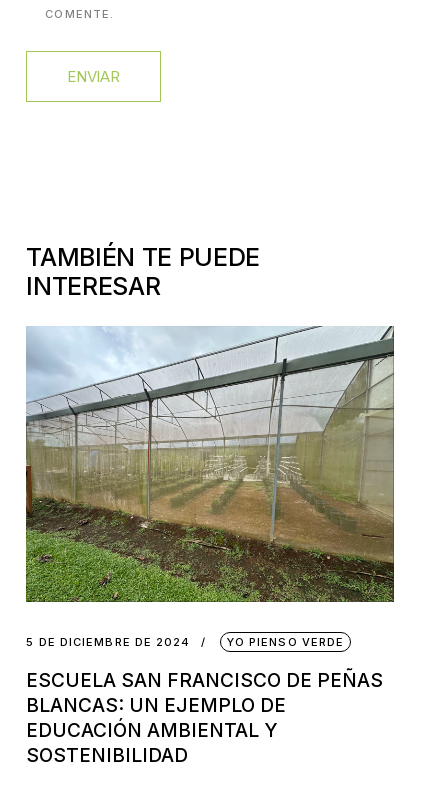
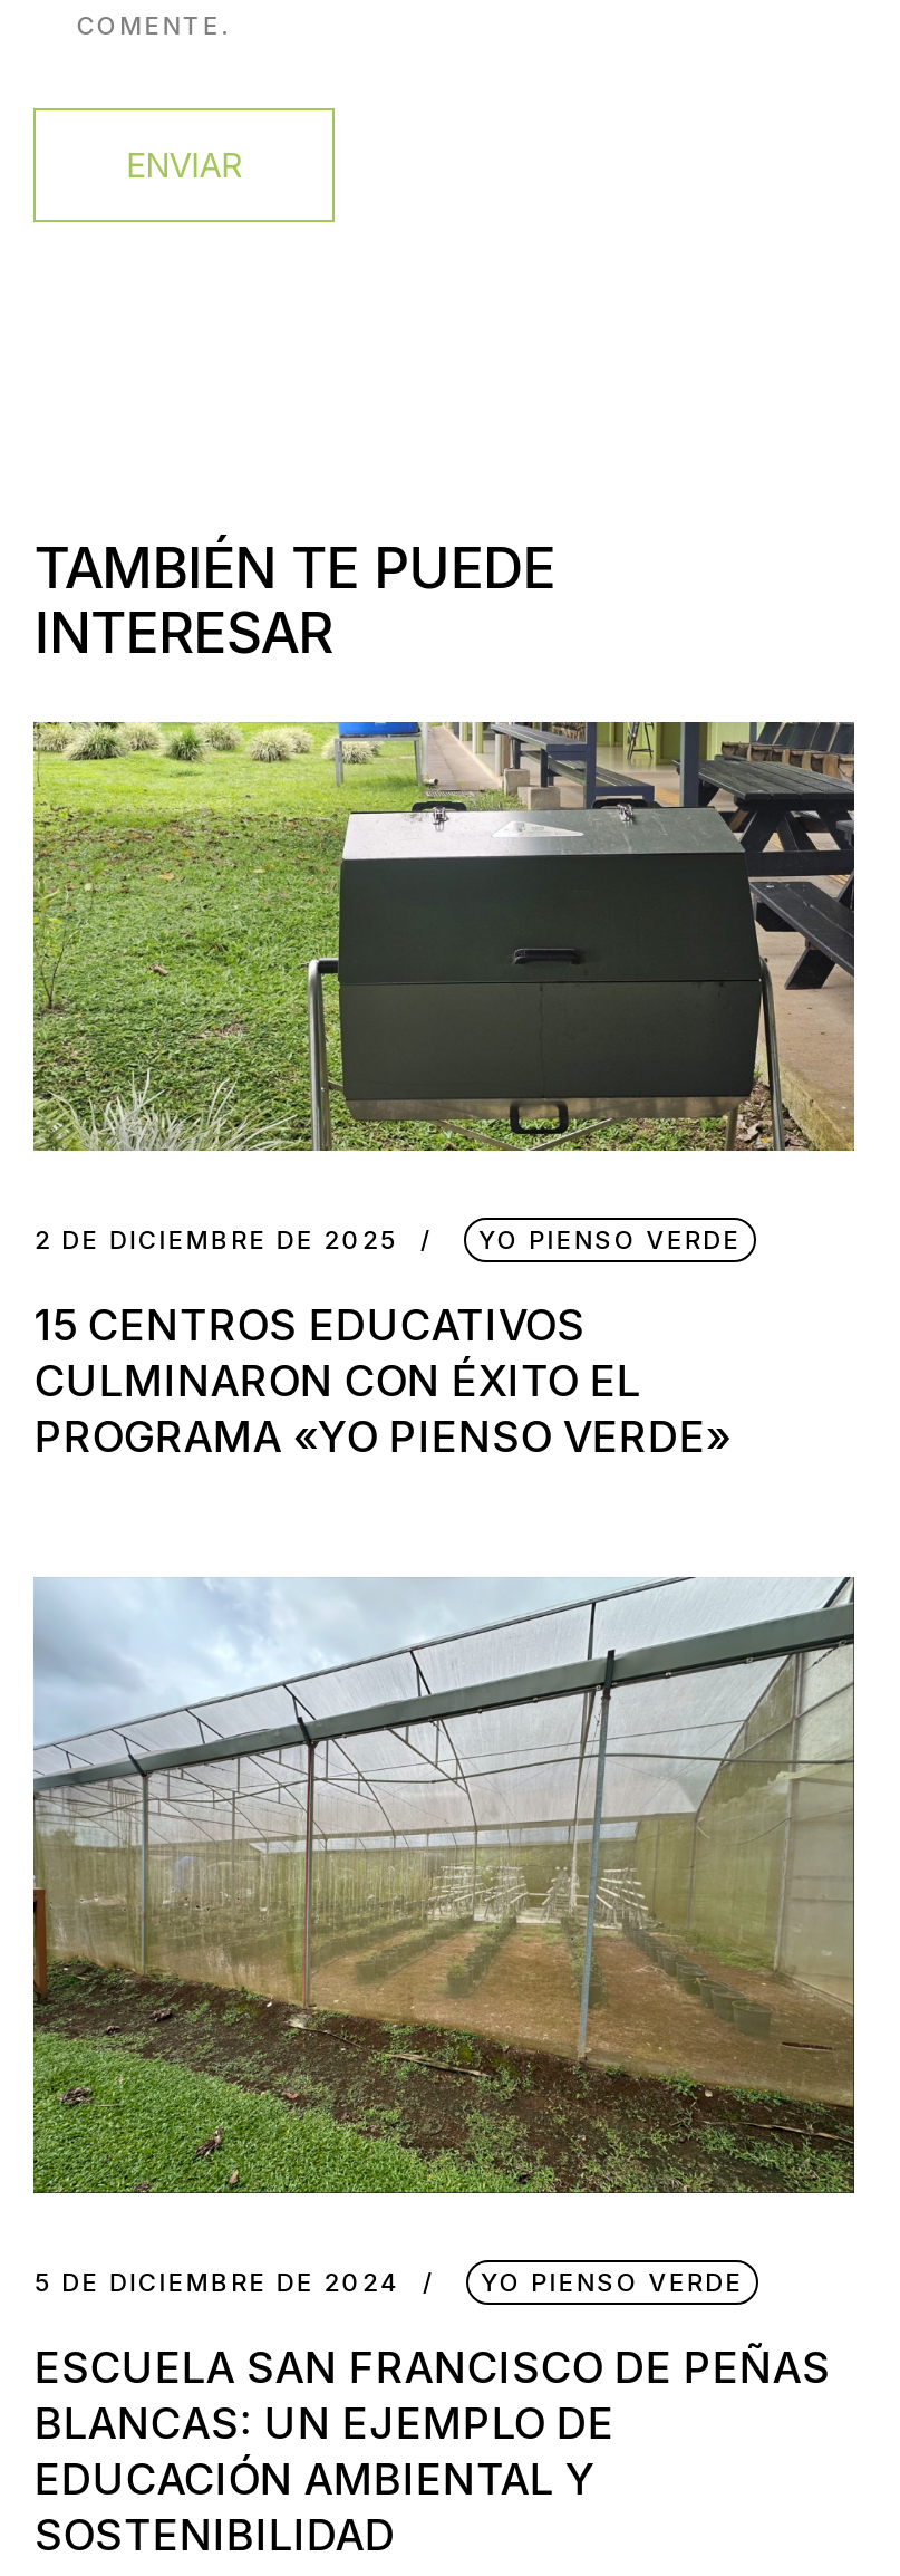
+ [image]
+ 2 DE DICIEMBRE DE 2025
+ YO PIENSO VERDE
+ 15 CENTROS EDUCATIVOS
+ CULMINARON CON ÉXITO EL
+ PROGRAMA «YO PIENSO VERDE»
